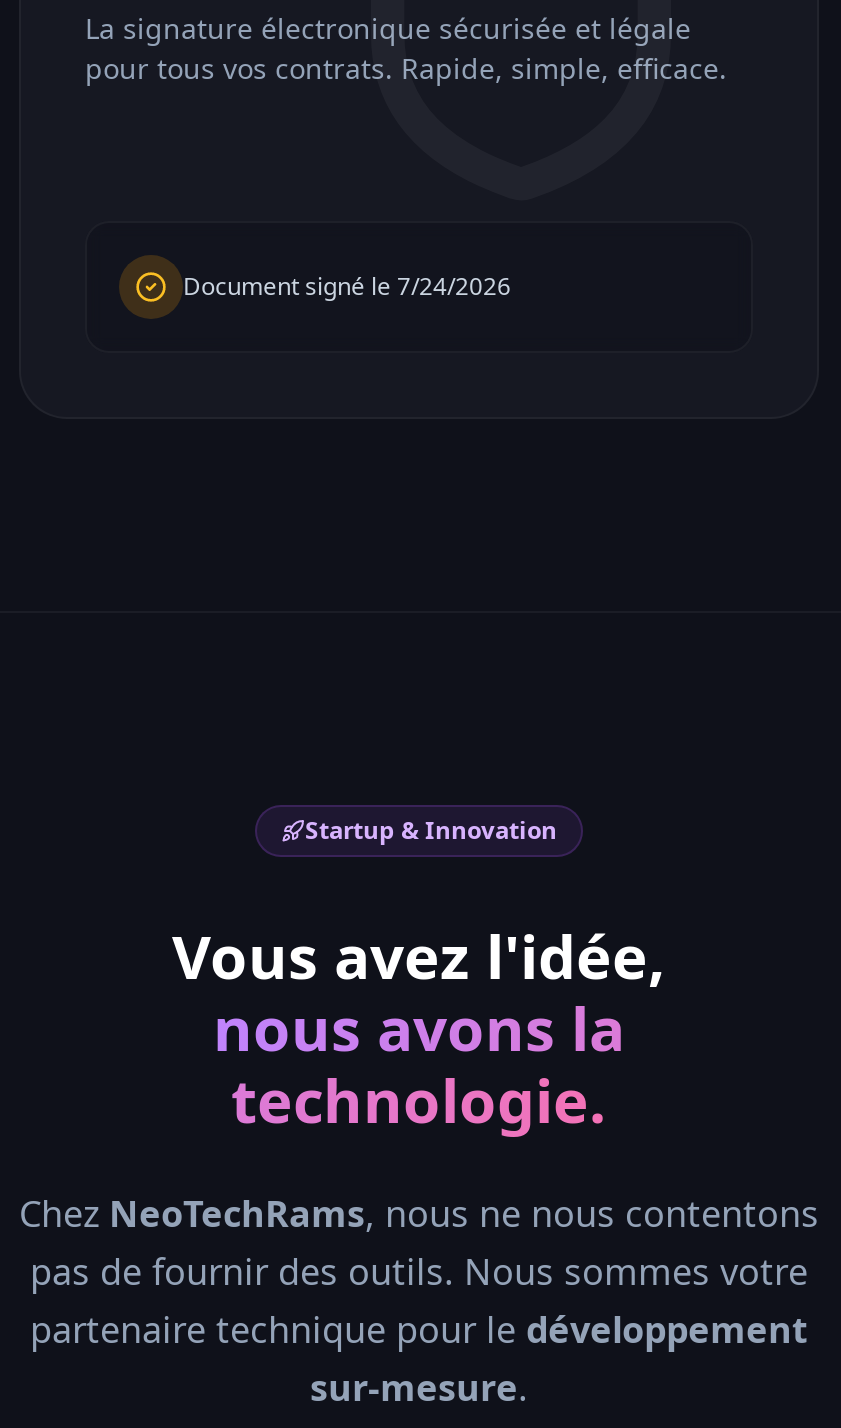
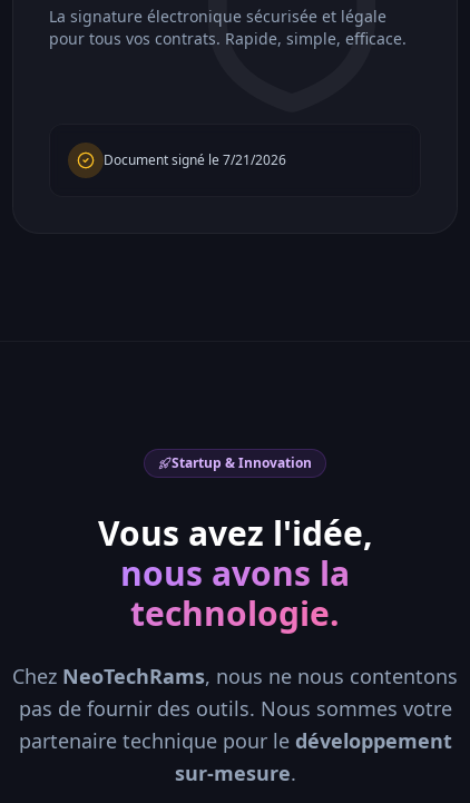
- Document signé le 7/24/2026
+ Document signé le 7/21/2026
